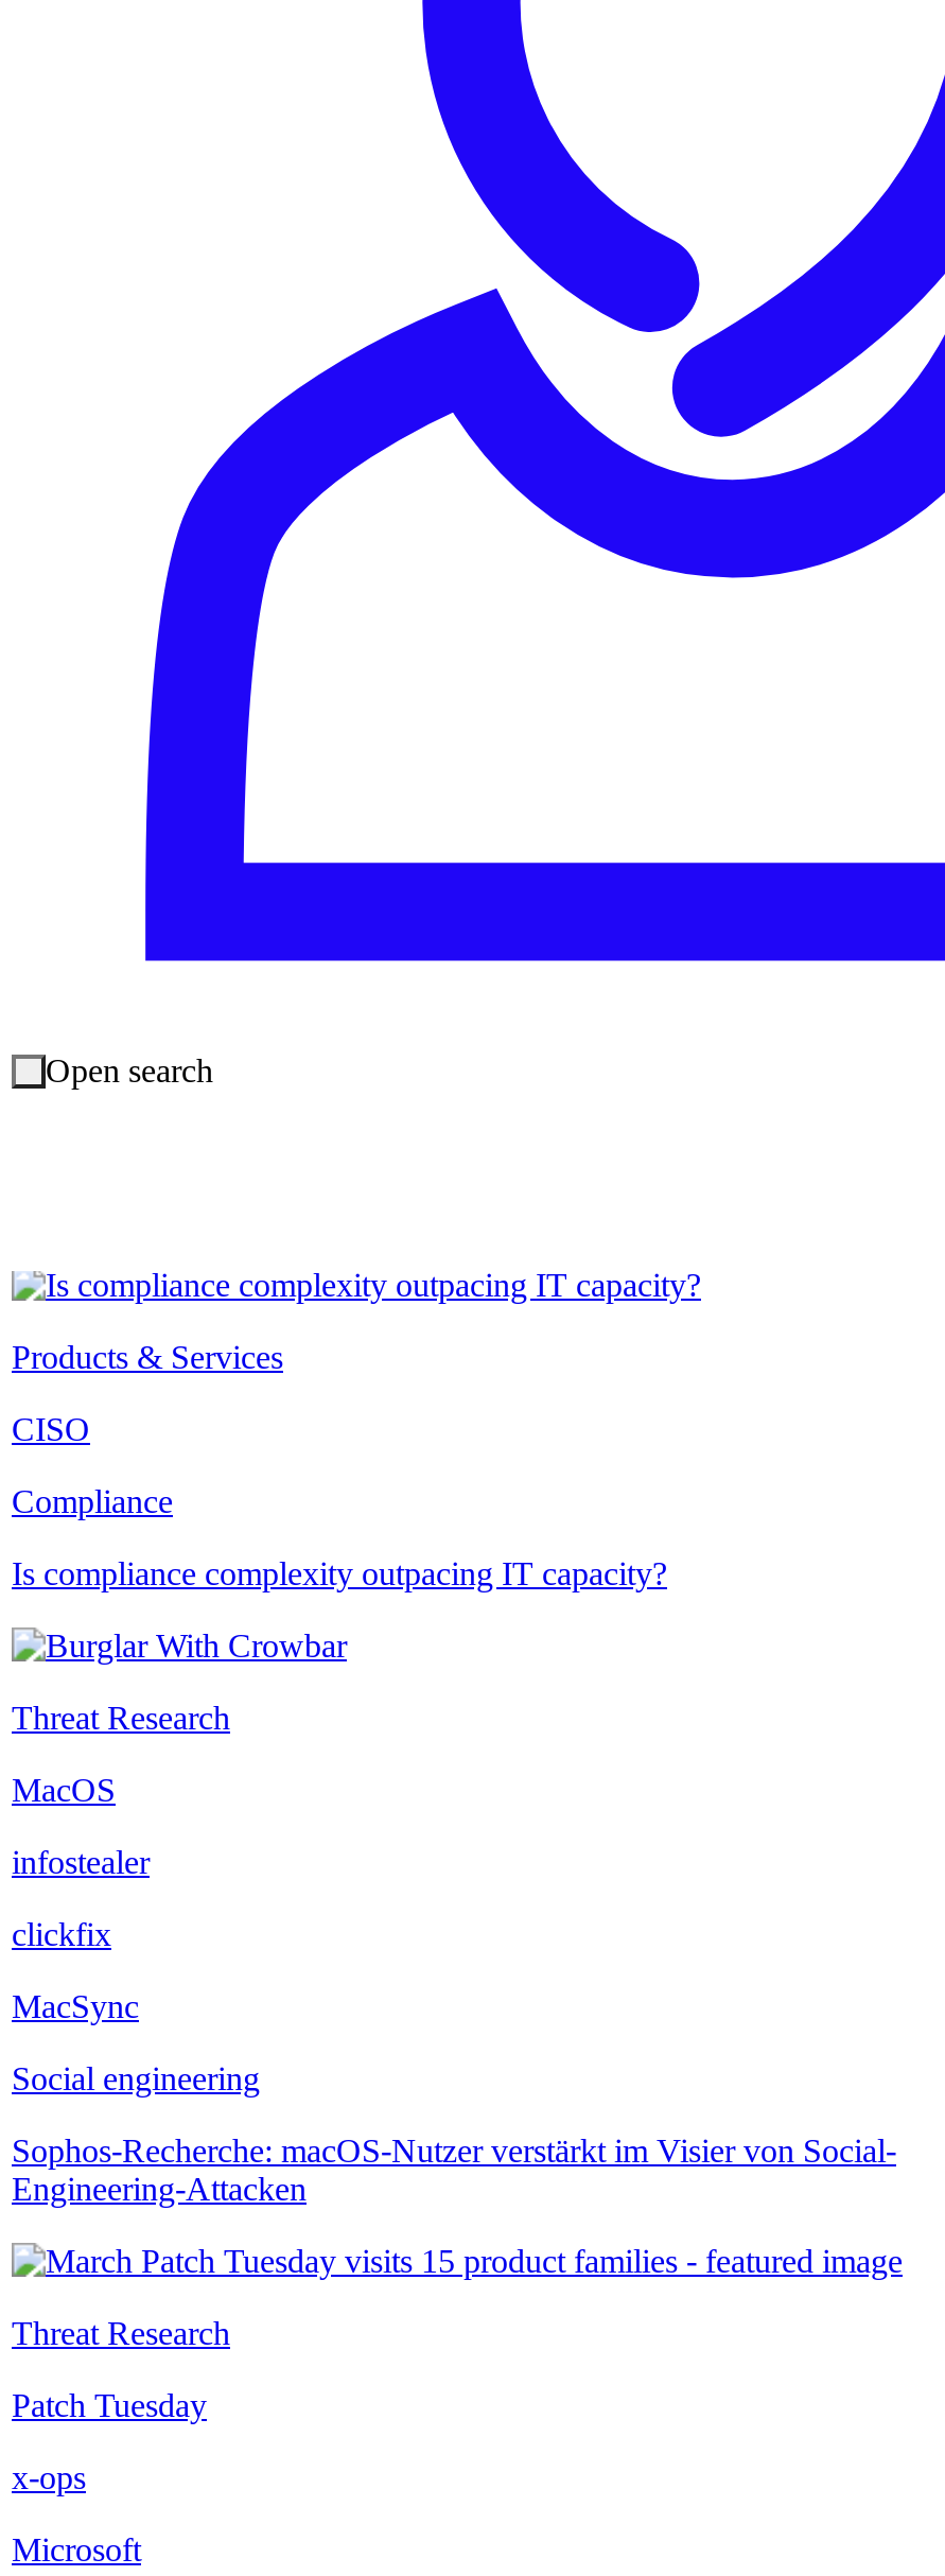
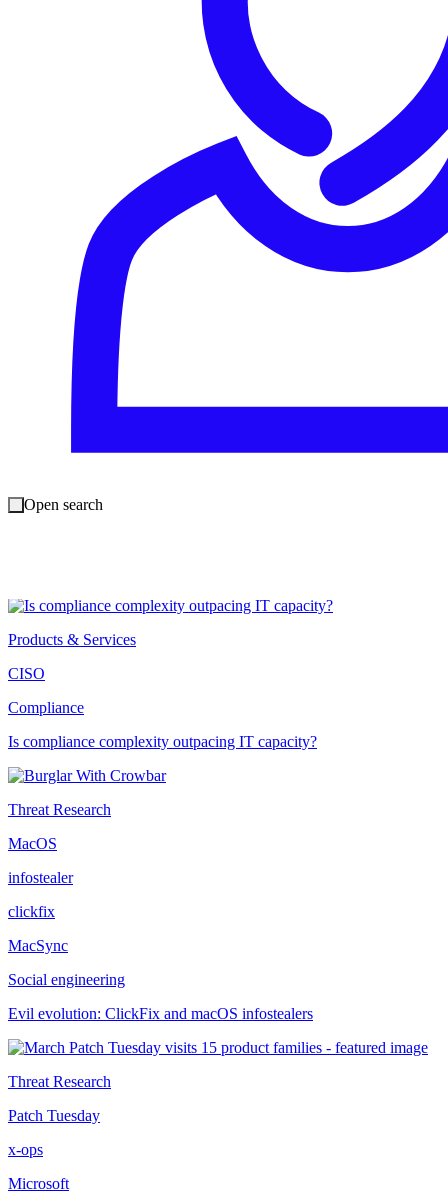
- Sophos-Recherche: macOS-Nutzer verstärkt im Visier von Social-
- Engineering-Attacken
+ Evil evolution: ClickFix and macOS infostealers
